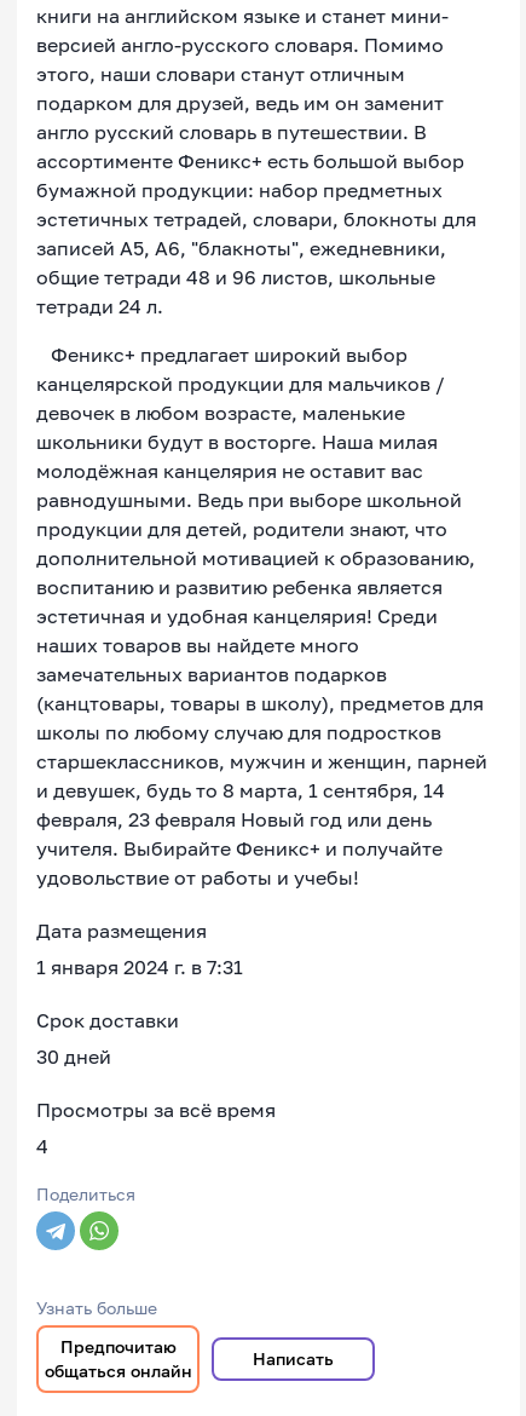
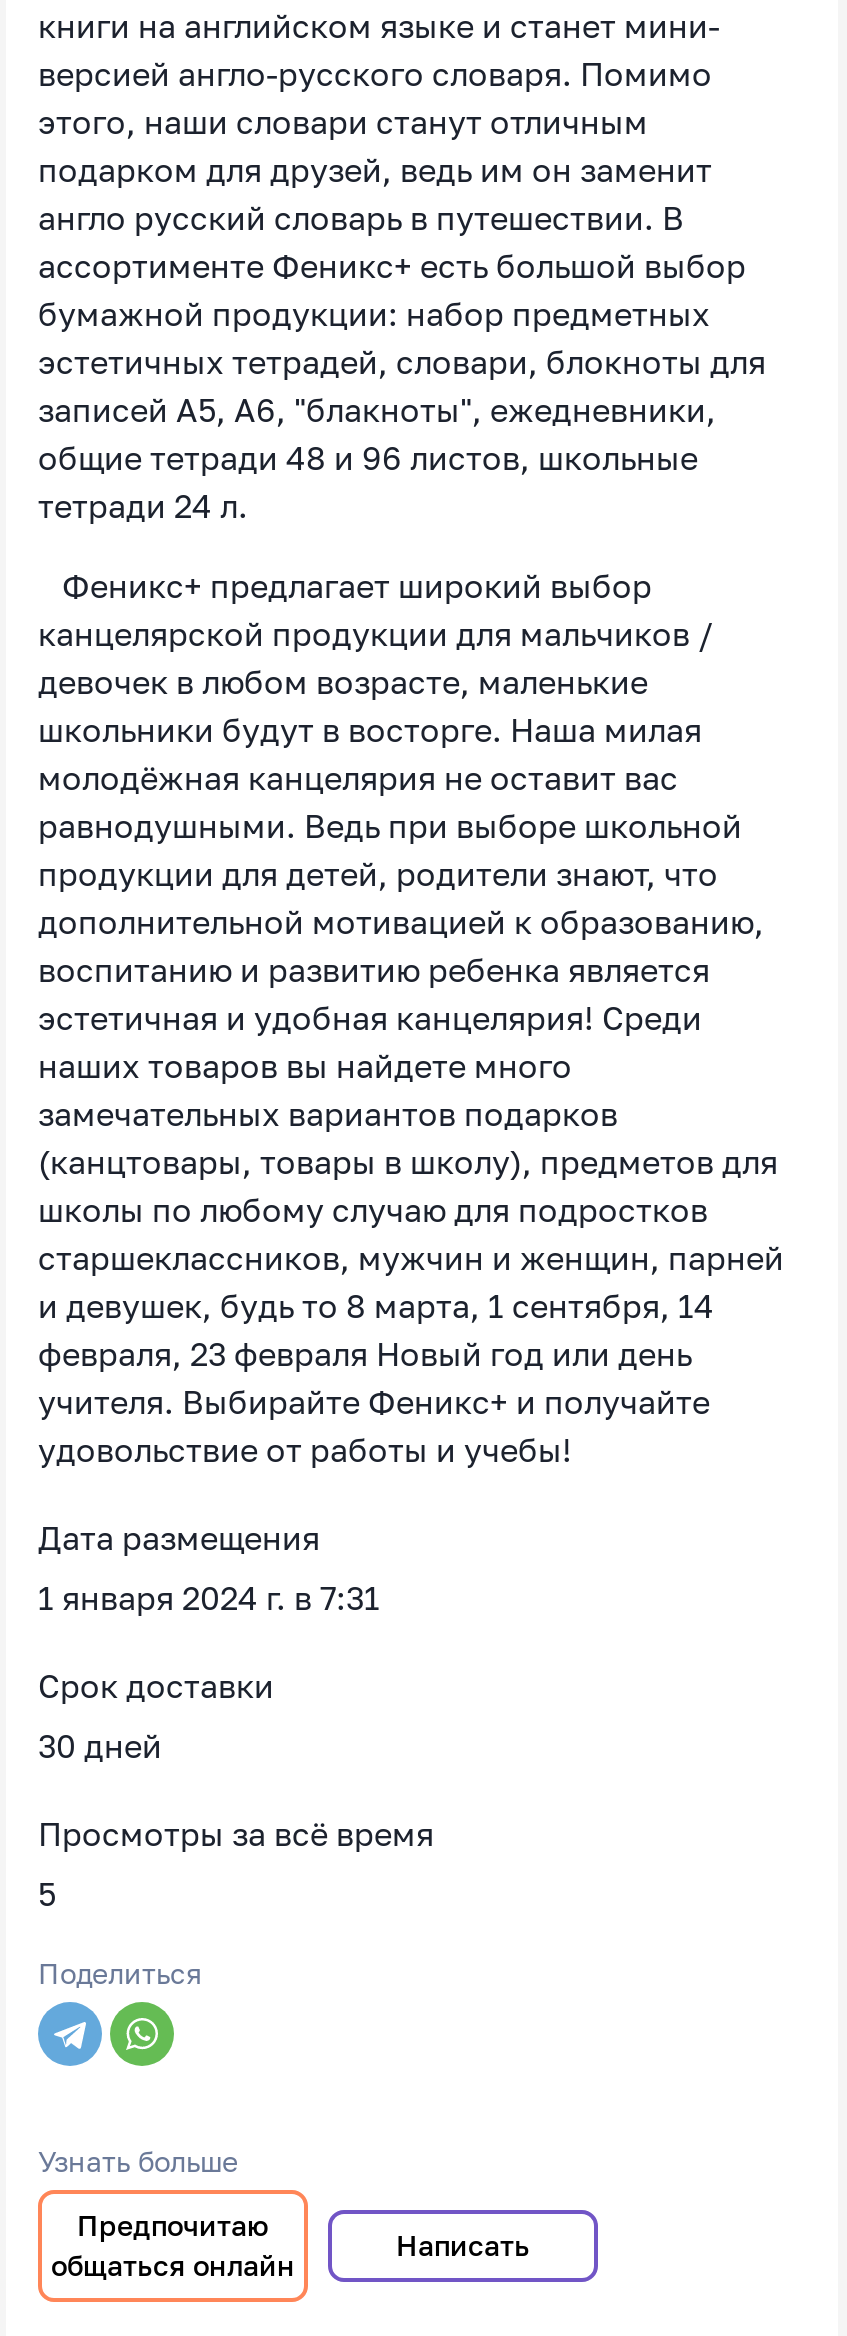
- 4
+ 5
